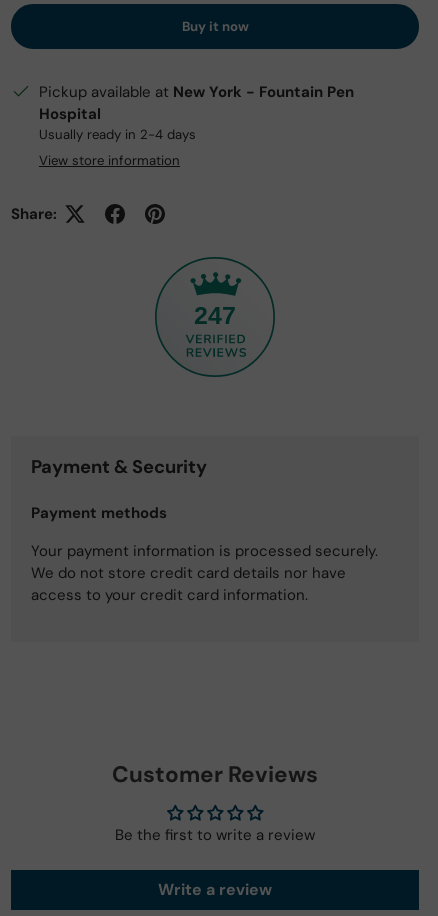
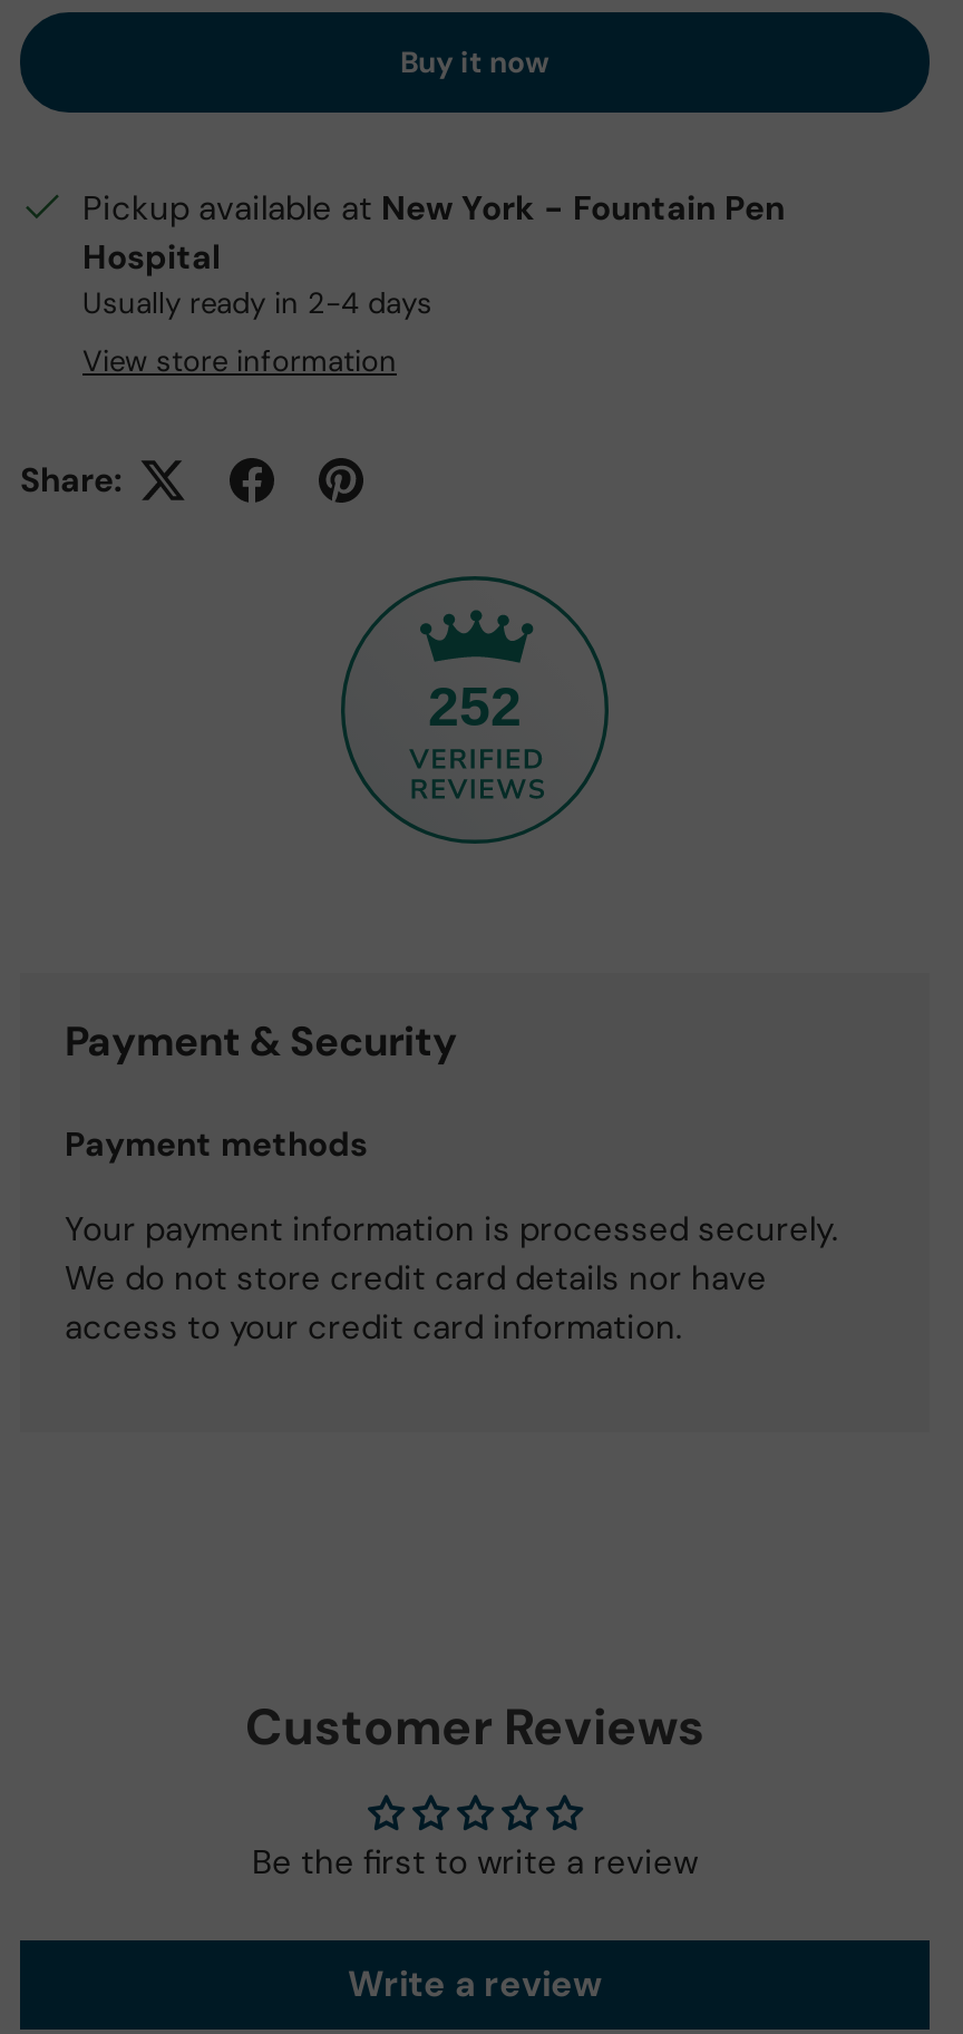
- 247
+ 252
